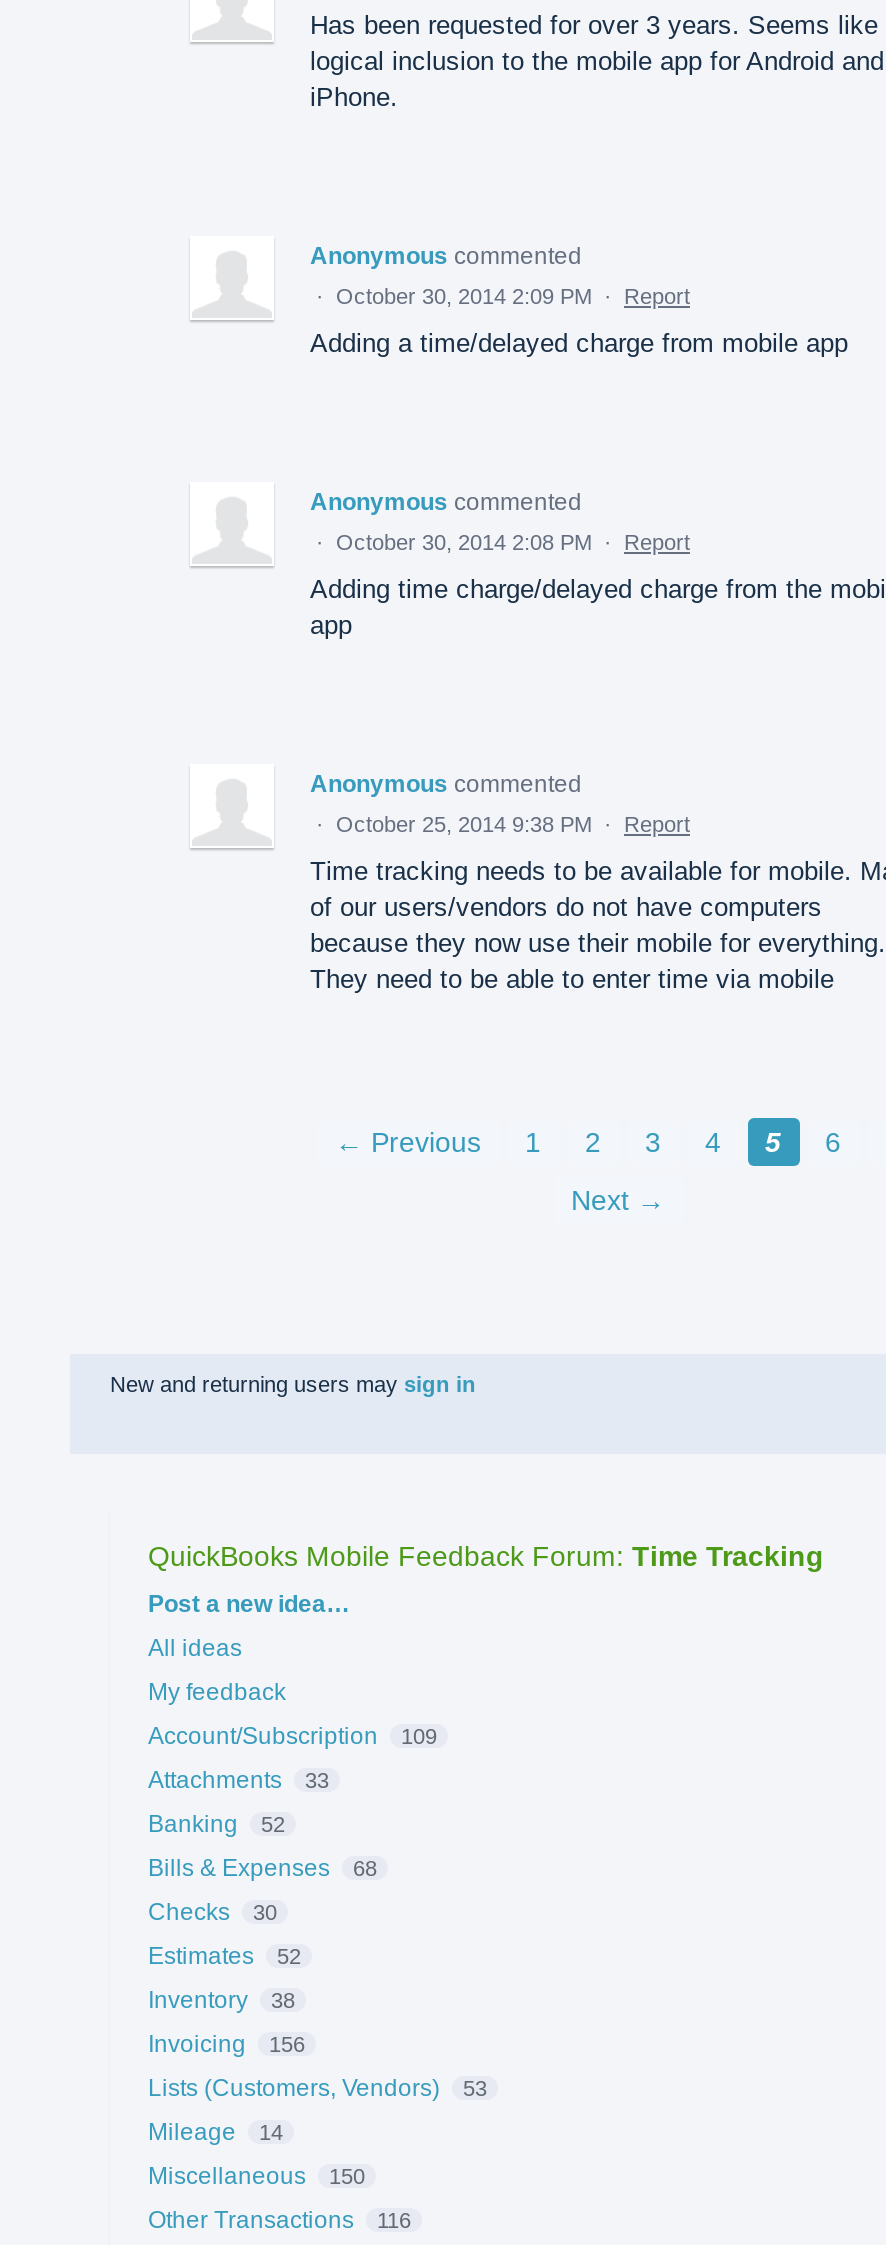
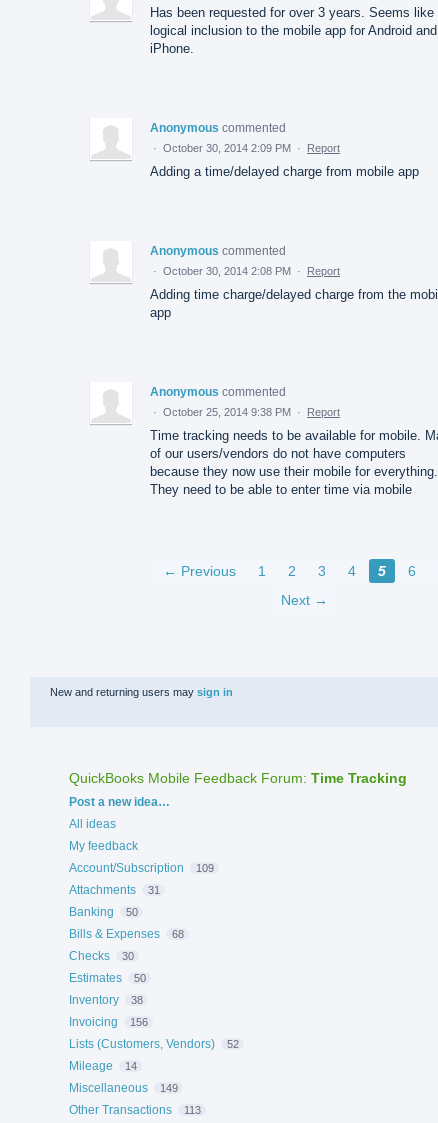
- Attachments 33
+ Attachments 31

- Banking 52
+ Banking 50

- Estimates 52
+ Estimates 50

- Lists (Customers, Vendors) 53
+ Lists (Customers, Vendors) 52

- Miscellaneous 150
+ Miscellaneous 149

- Other Transactions 116
+ Other Transactions 113
